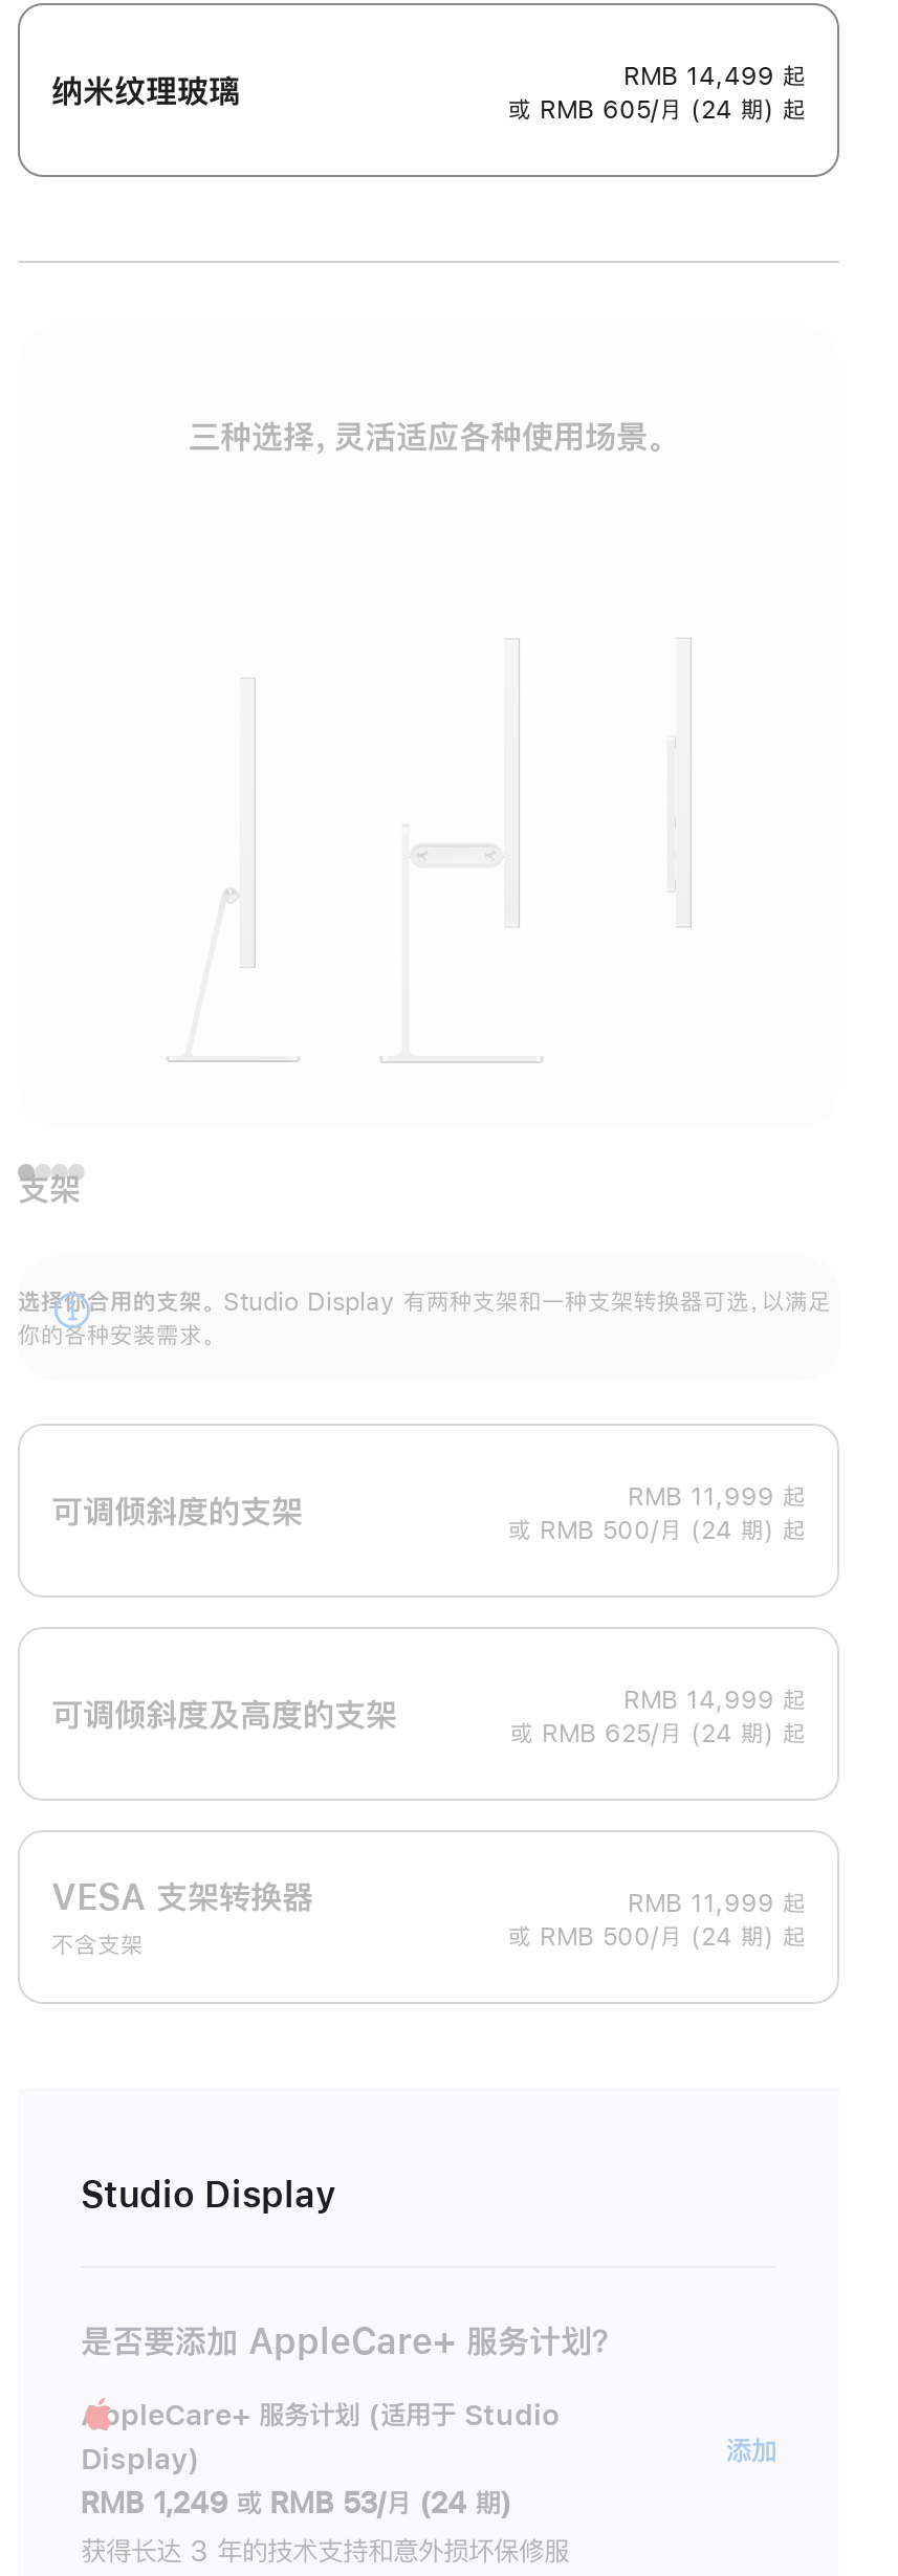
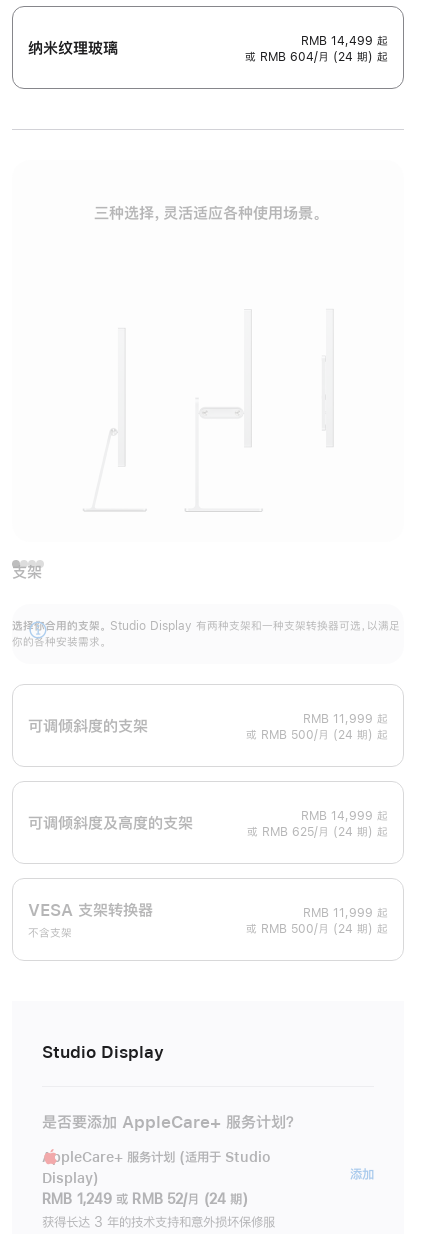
- 或 RMB 605/月 (24 期) 起
+ 或 RMB 604/月 (24 期) 起

- RMB 1,249 或 RMB 53/月 (24 期)
+ RMB 1,249 或 RMB 52/月 (24 期)
